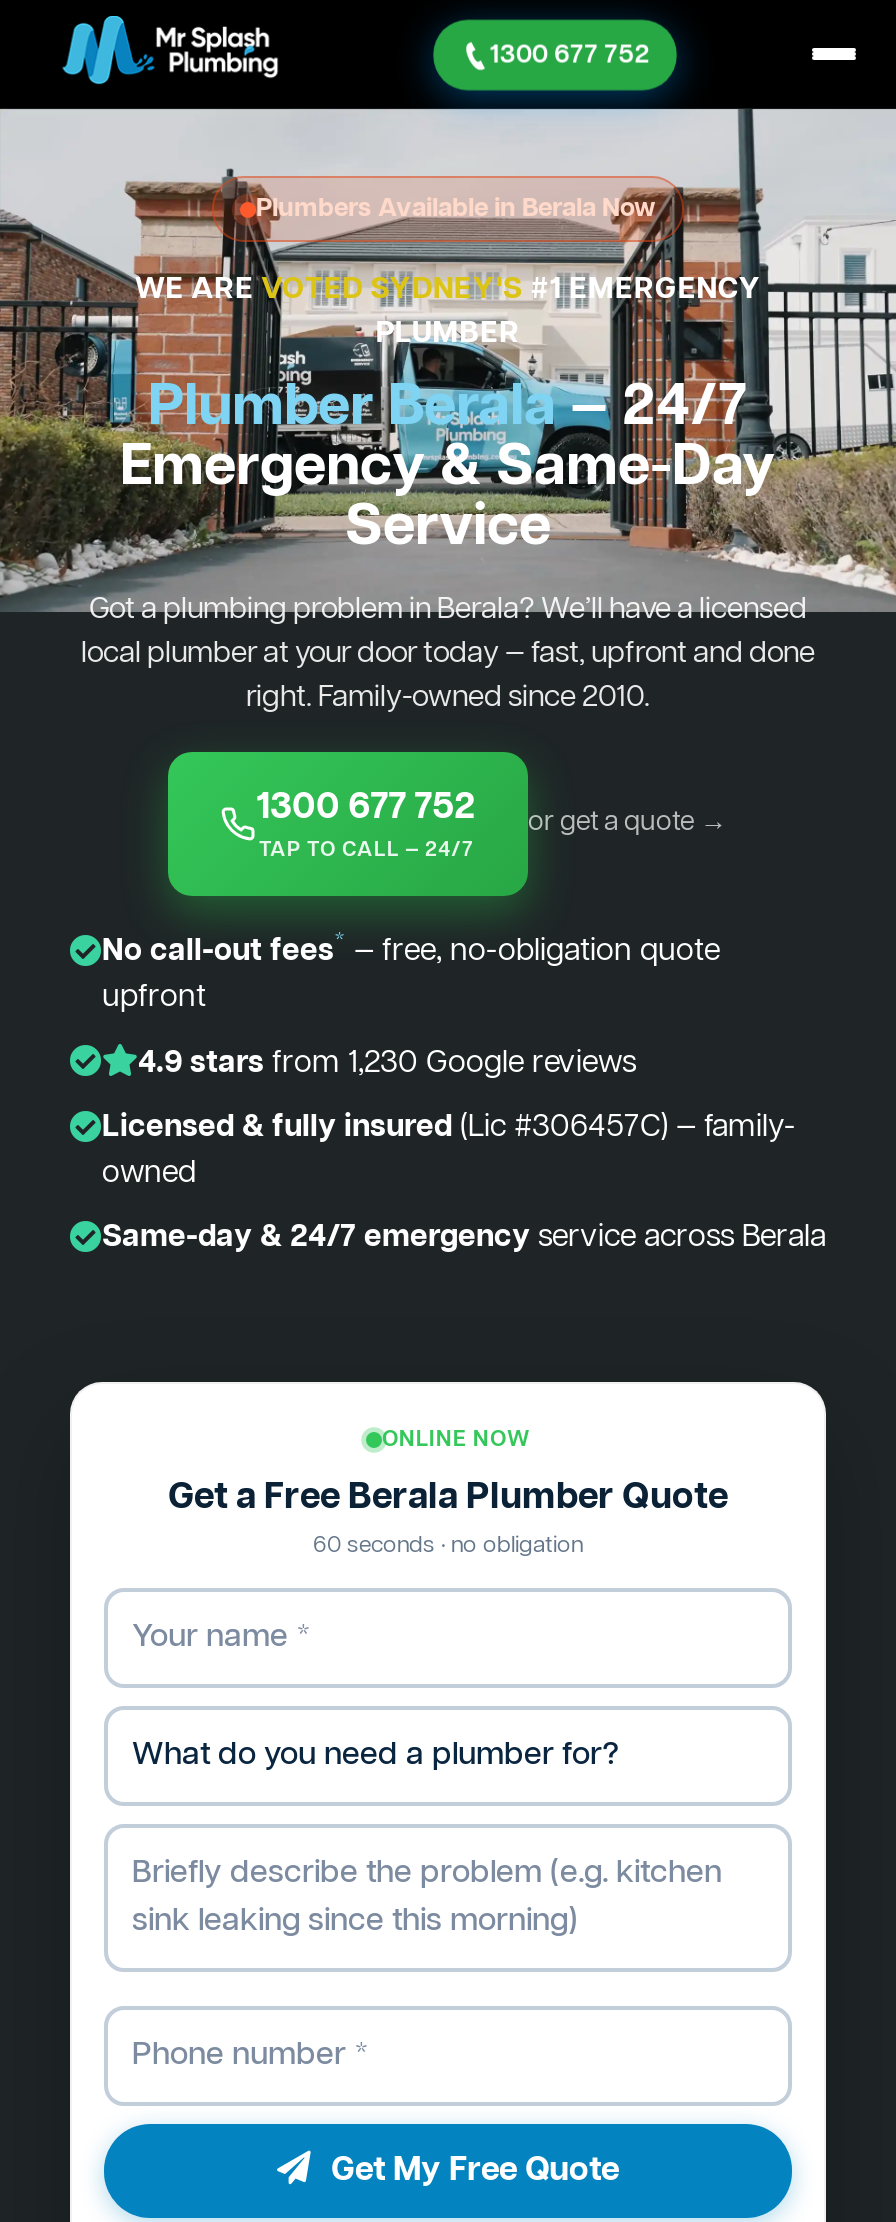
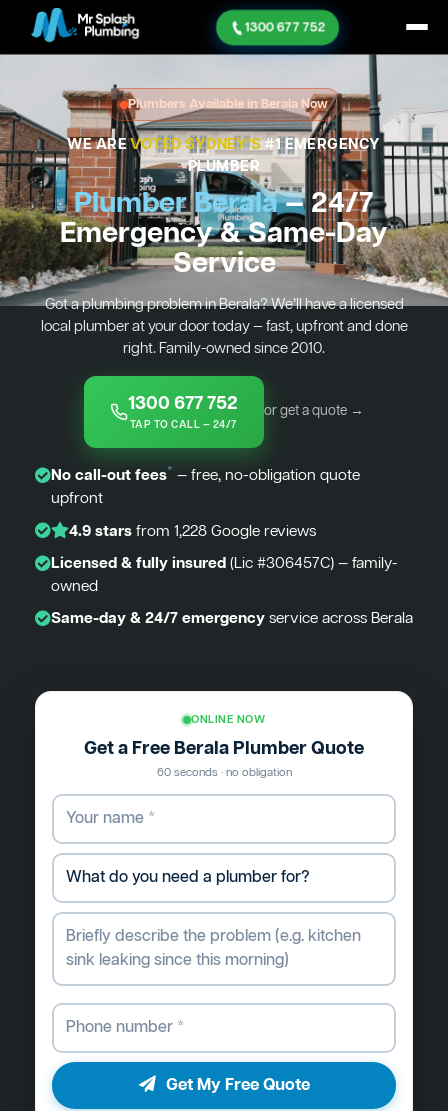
- 4.9 stars from 1,230 Google reviews
+ 4.9 stars from 1,228 Google reviews
